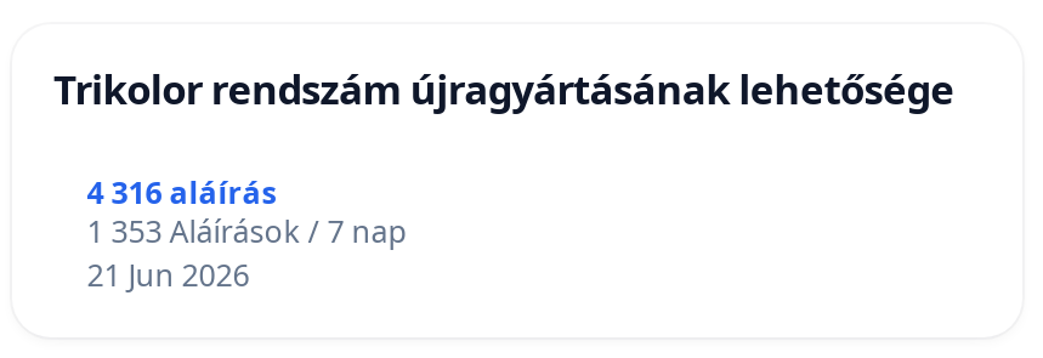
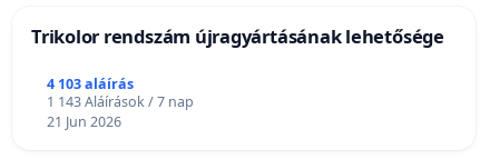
- 4 316 aláírás
+ 4 103 aláírás

- 1 353 Aláírások / 7 nap
+ 1 143 Aláírások / 7 nap
